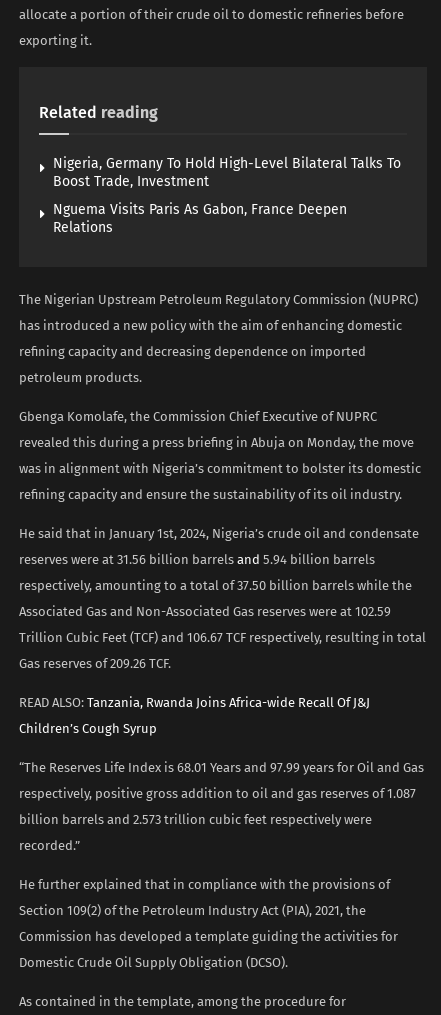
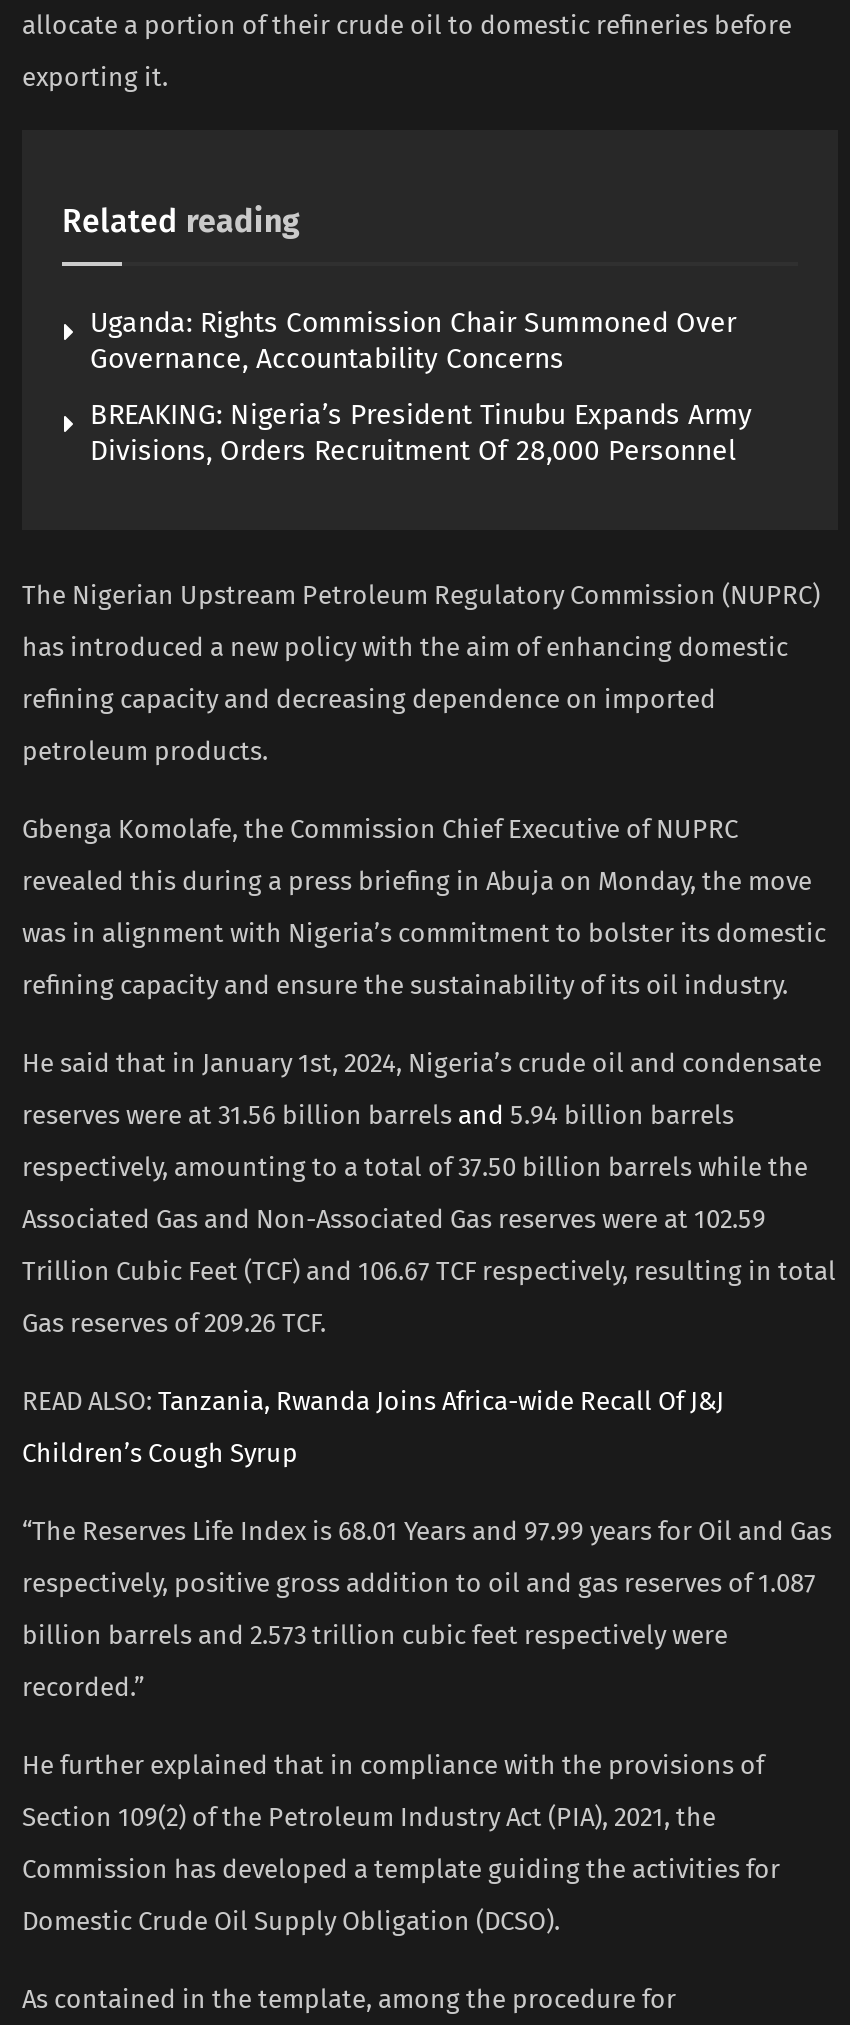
- Nigeria, Germany To Hold High-Level Bilateral Talks To
- Boost Trade, Investment
+ Uganda: Rights Commission Chair Summoned Over
+ Governance, Accountability Concerns

- Nguema Visits Paris As Gabon, France Deepen
- Relations
+ BREAKING: Nigeria’s President Tinubu Expands Army
+ Divisions, Orders Recruitment Of 28,000 Personnel
